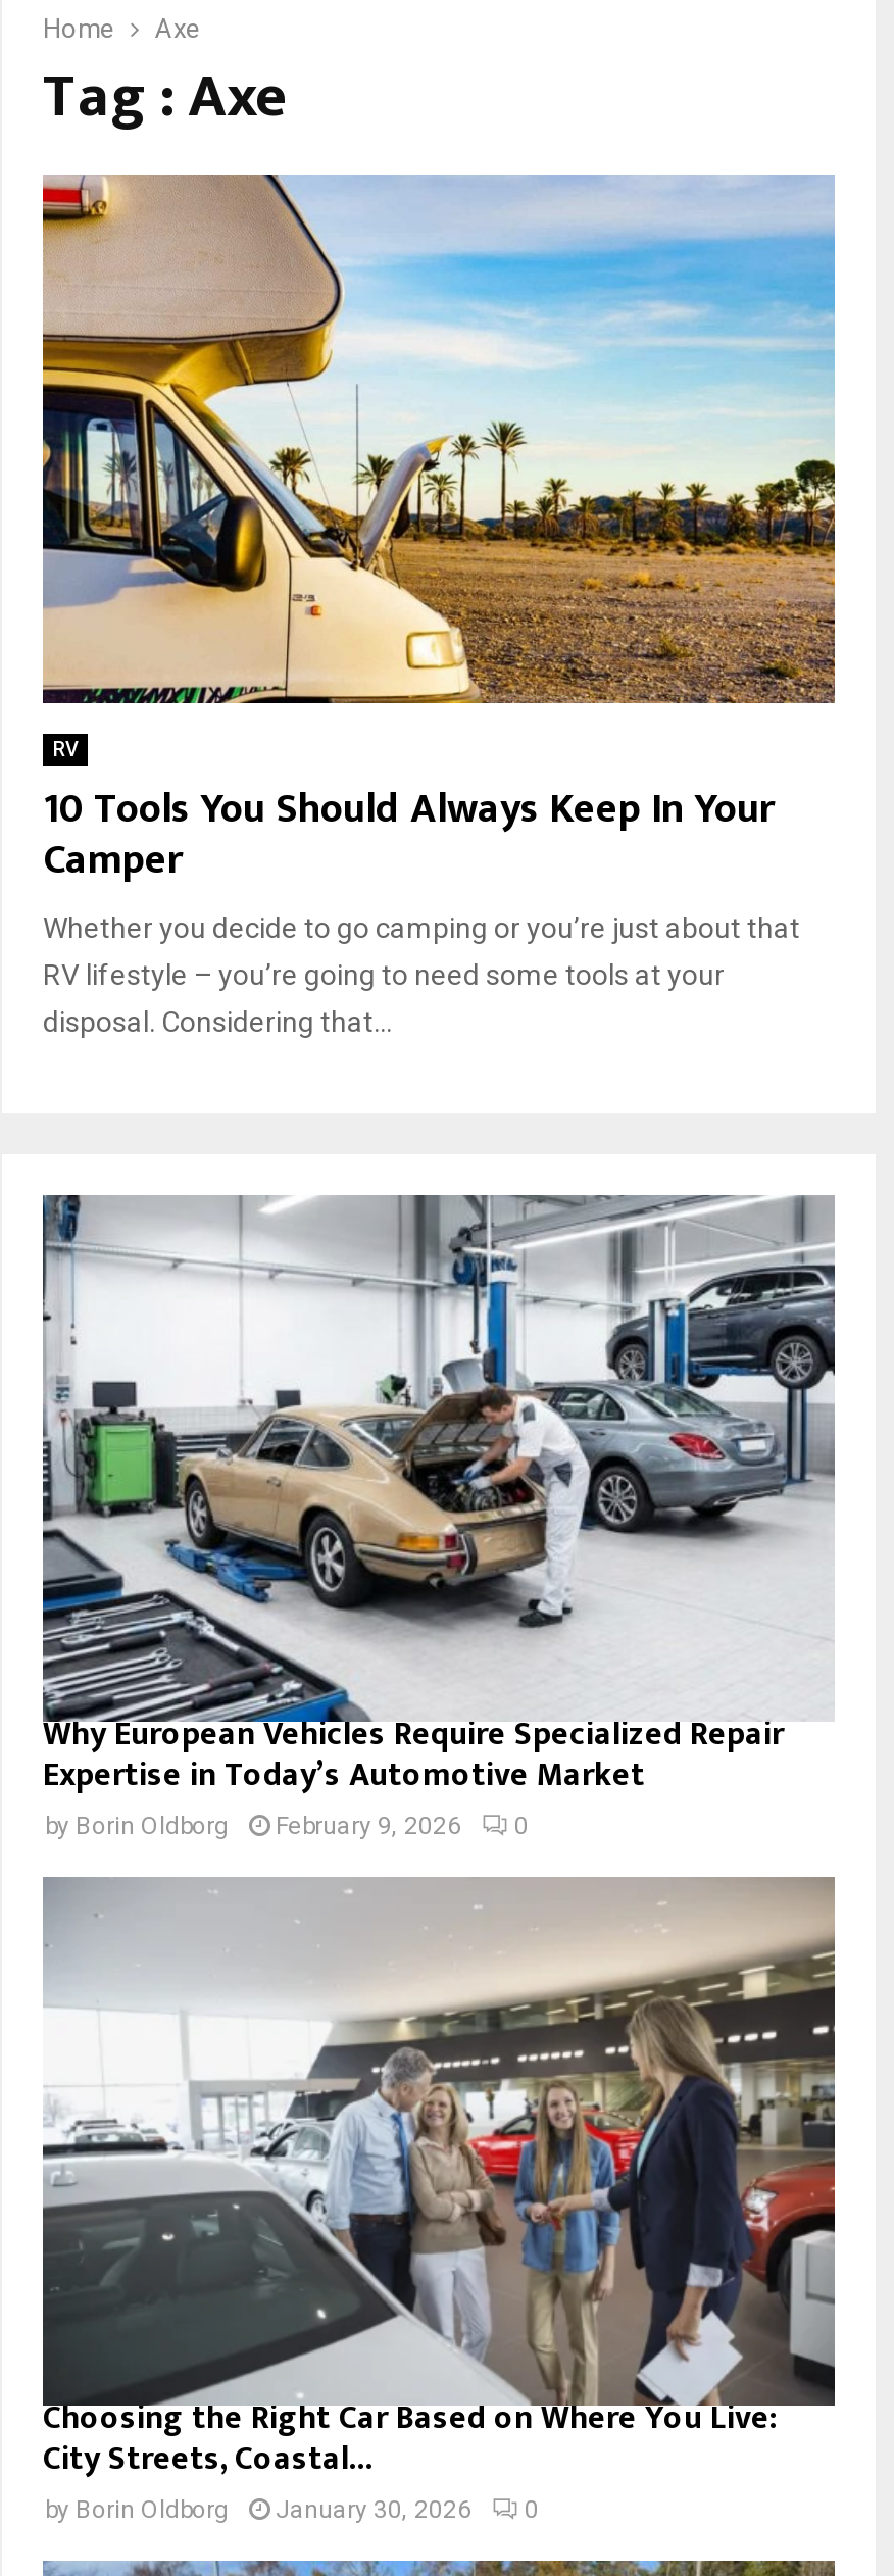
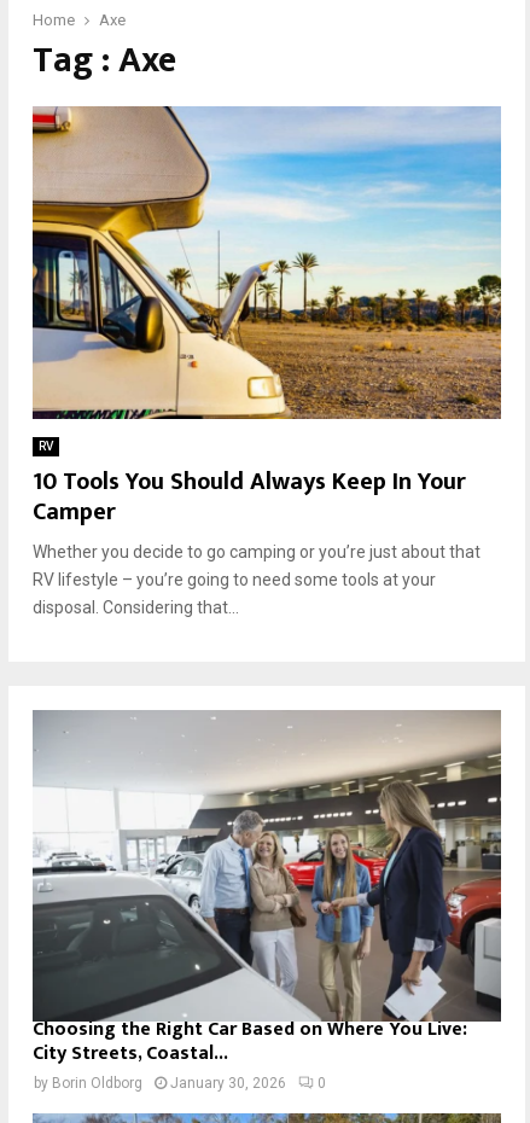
- [image]
- Why European Vehicles Require Specialized Repair
- Expertise in Today’s Automotive Market
- by Borin Oldborg
- February 9, 2026
- 0
